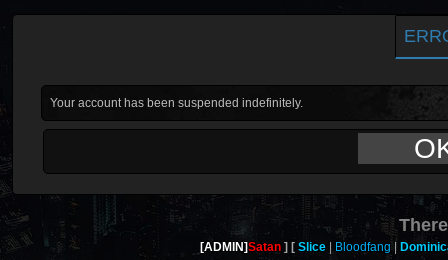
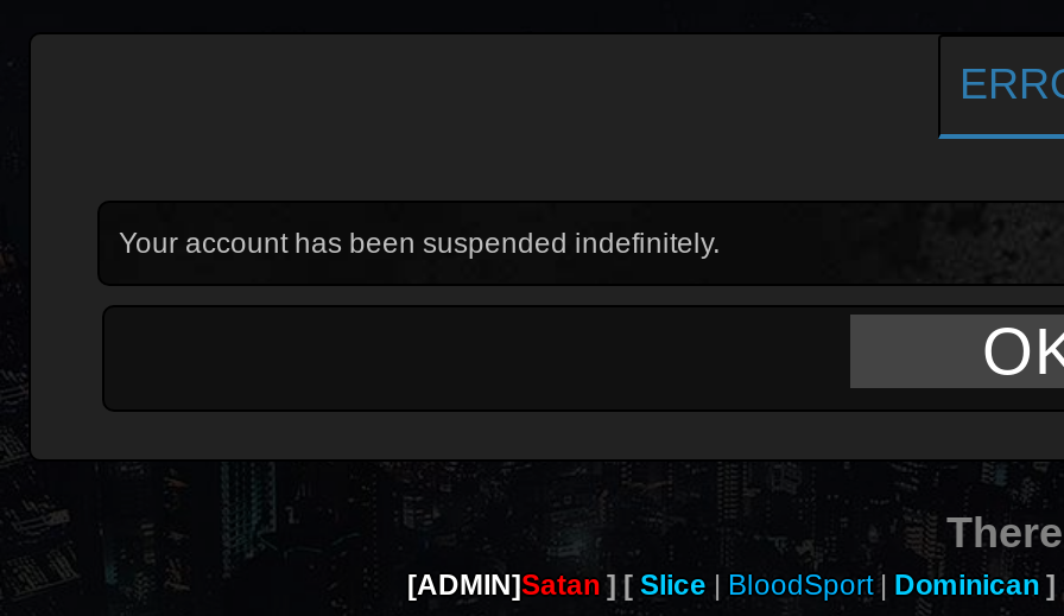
- Bloodfang
+ BloodSport
